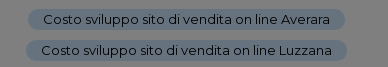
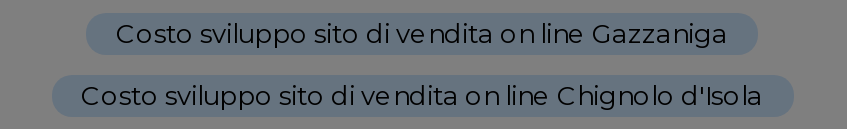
- Costo sviluppo sito di vendita on line Averara
+ Costo sviluppo sito di vendita on line Gazzaniga

- Costo sviluppo sito di vendita on line Luzzana
+ Costo sviluppo sito di vendita on line Chignolo d'Isola
